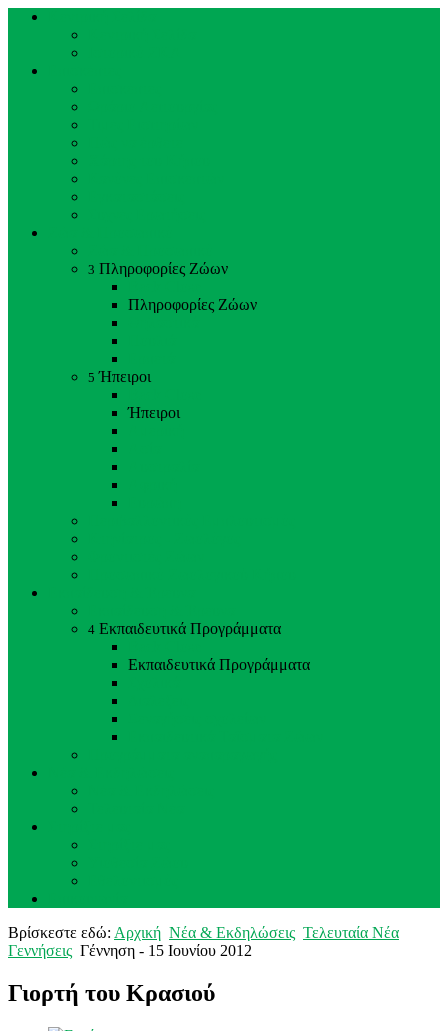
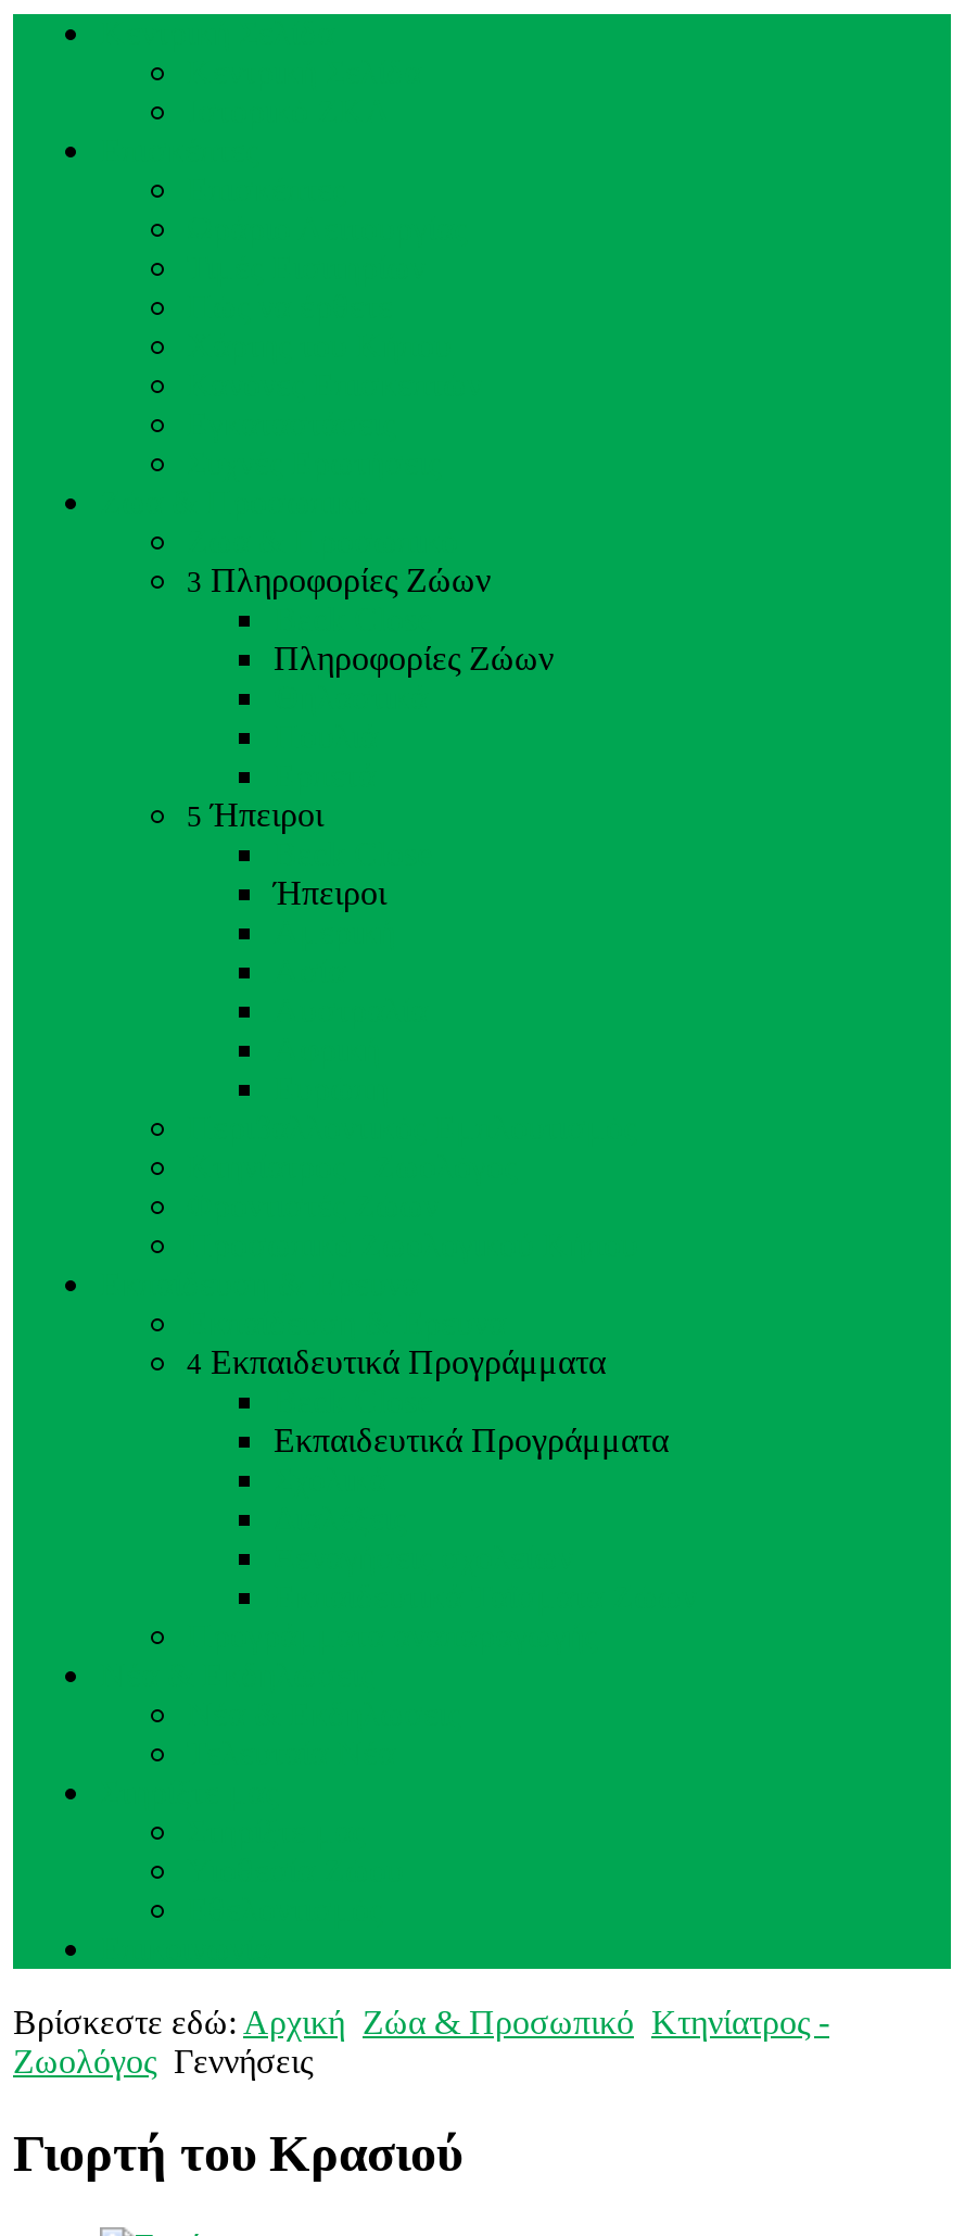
- Βρίσκεστε εδώ: Αρχική Νέα & Εκδηλώσεις Τελευταία Νέα
- Γεννήσεις Γέννηση - 15 Ιουνίου 2012
+ Βρίσκεστε εδώ: Αρχική Ζώα & Προσωπικό Κτηνίατρος -
+ Ζωολόγος Γεννήσεις
